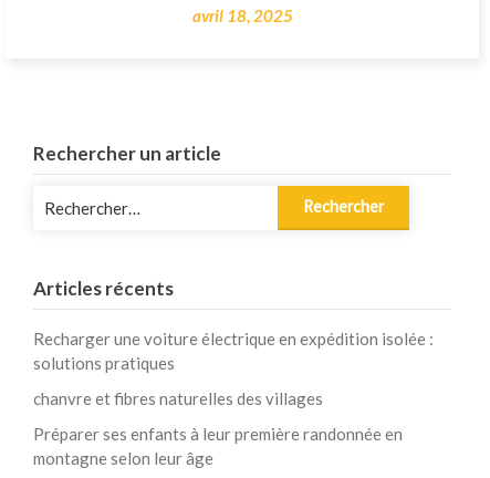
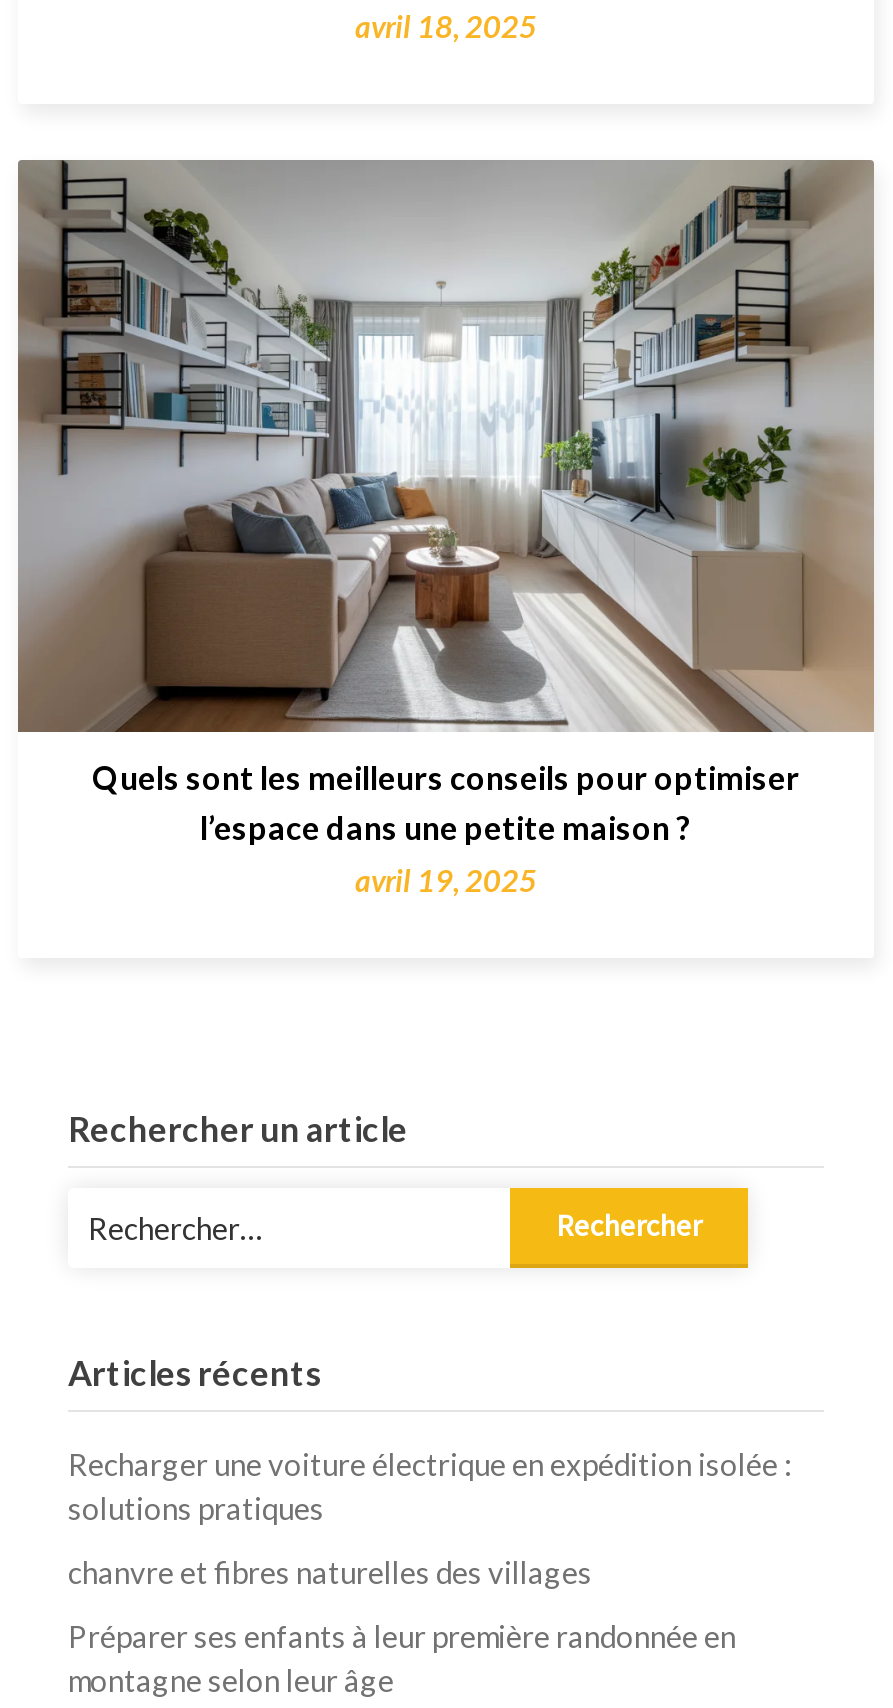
+ [image]
+ Quels sont les meilleurs conseils pour optimiser
+ l’espace dans une petite maison ?
+ avril 19, 2025
